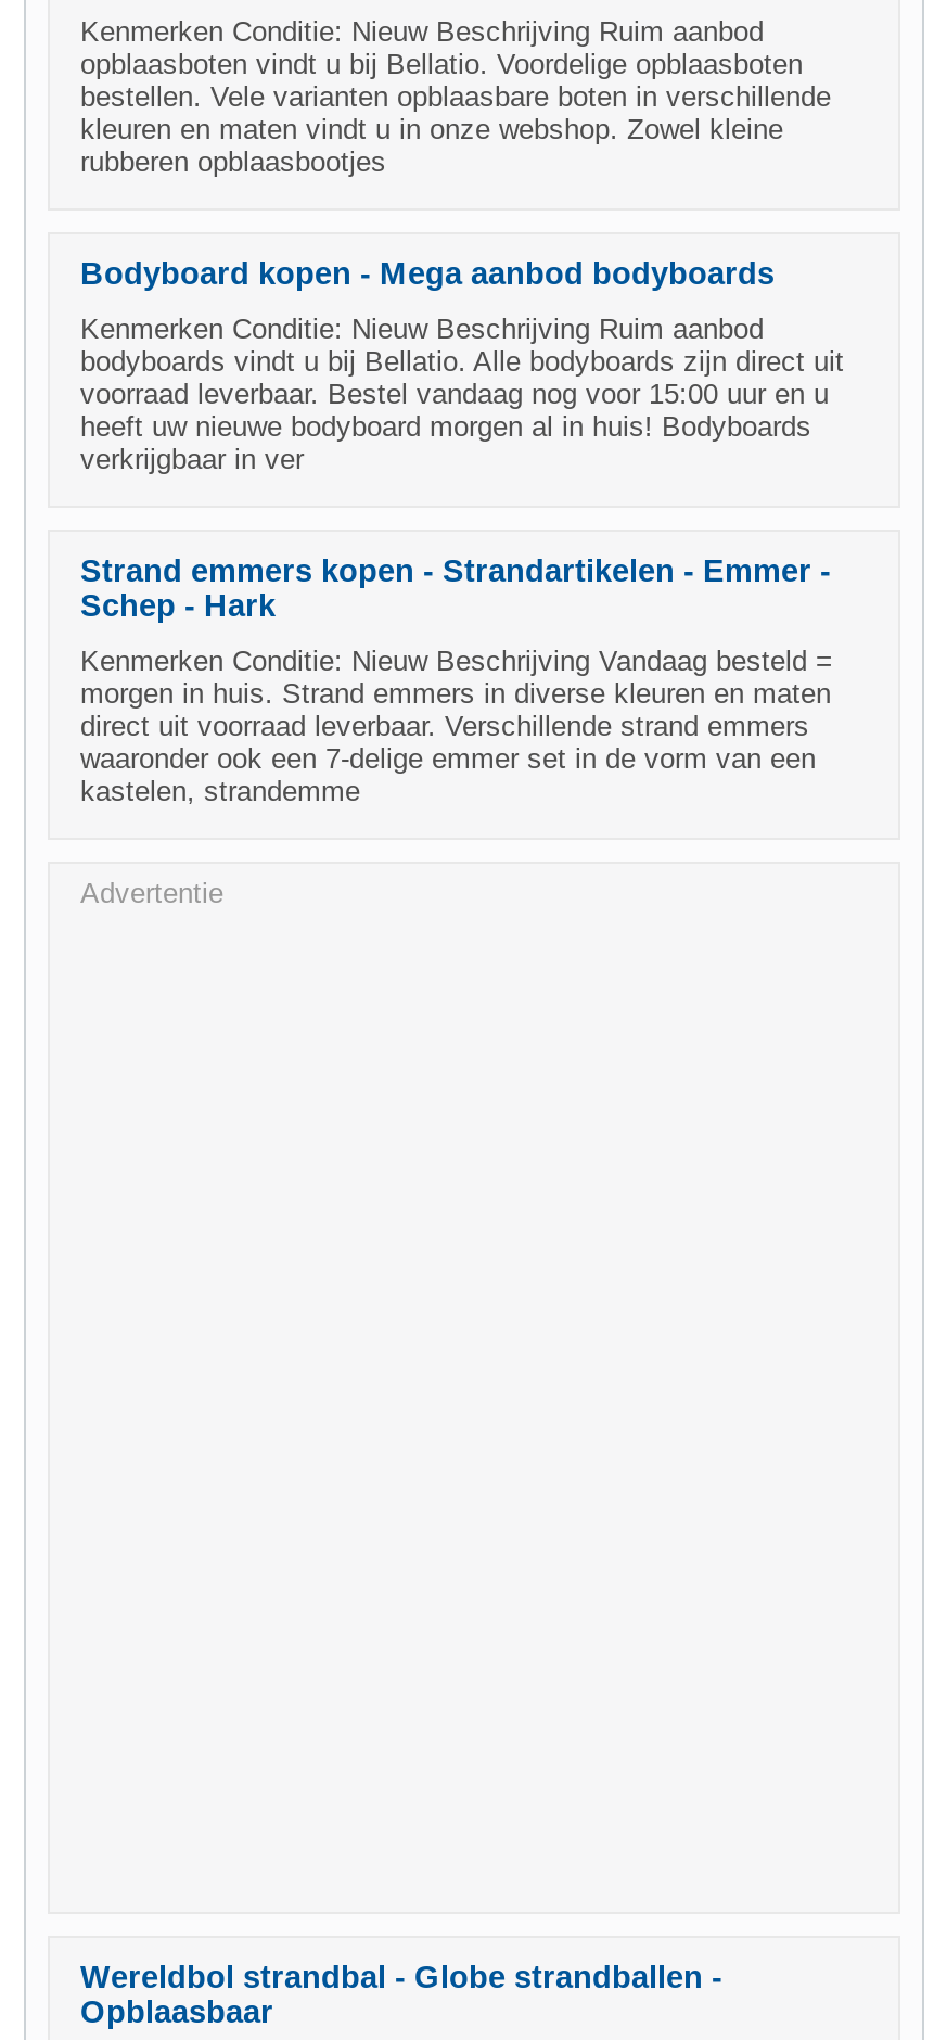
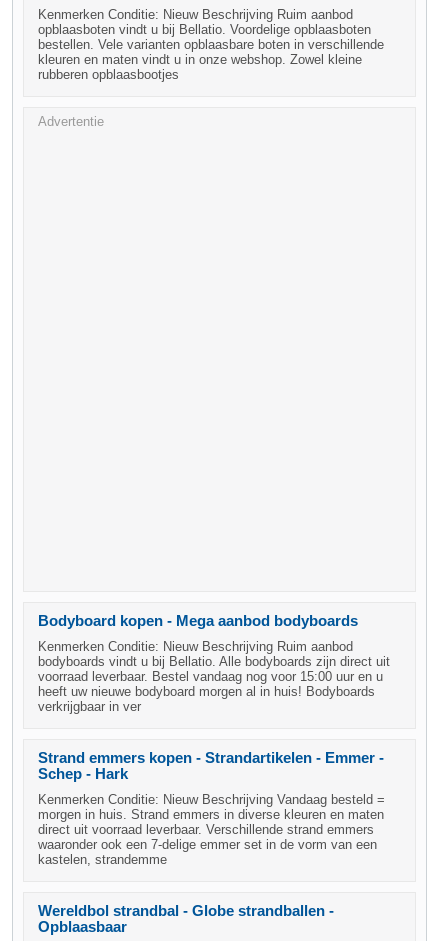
moved down: Bodyboard kopen - Mega aanbod bodyboards | Kenmerken Conditie: Nieuw Beschrijving Ruim aanbod | bodyboards vindt u bij Bellatio. Alle bodyboards zijn direct uit | ... | waaronder ook een 7-delige emmer set in de vorm van een | kastelen, strandemme

moved up: Advertentie
